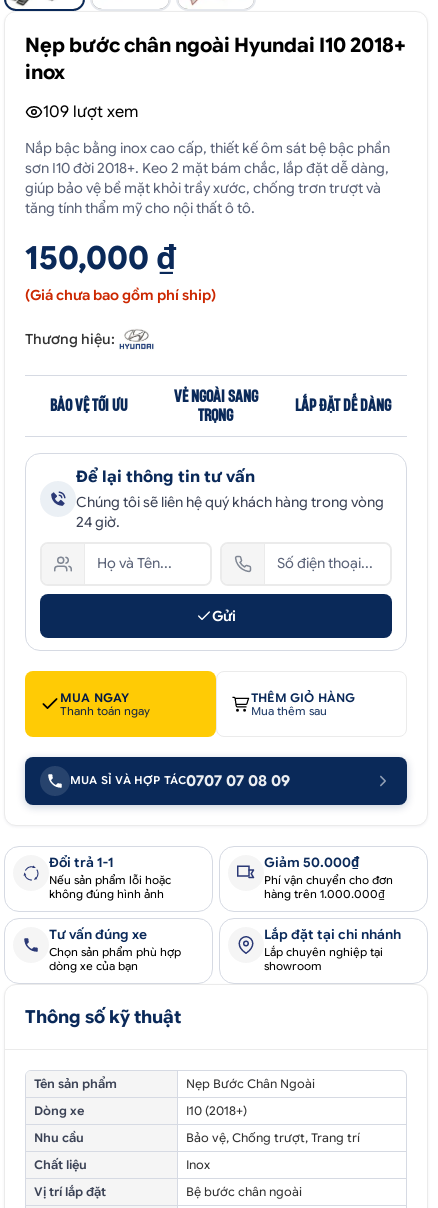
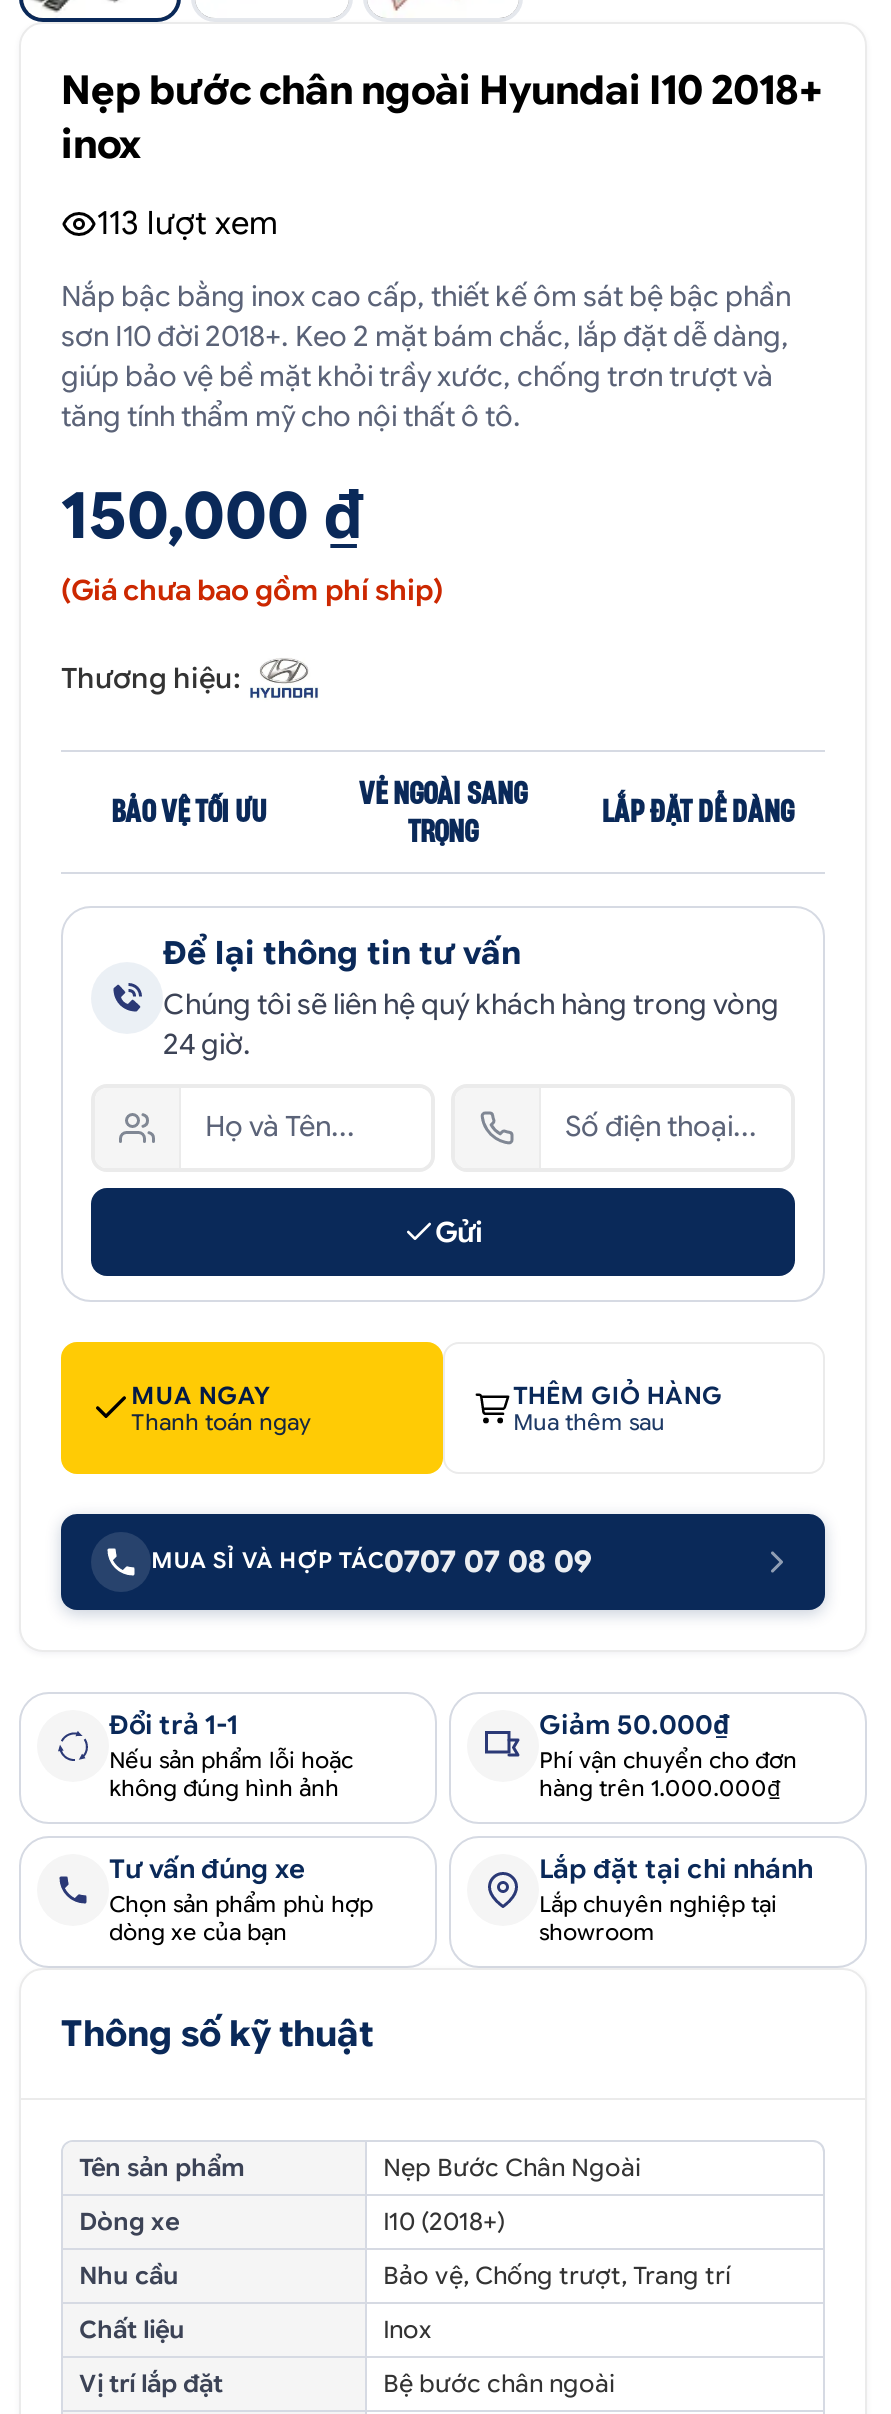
- 109 lượt xem
+ 113 lượt xem
